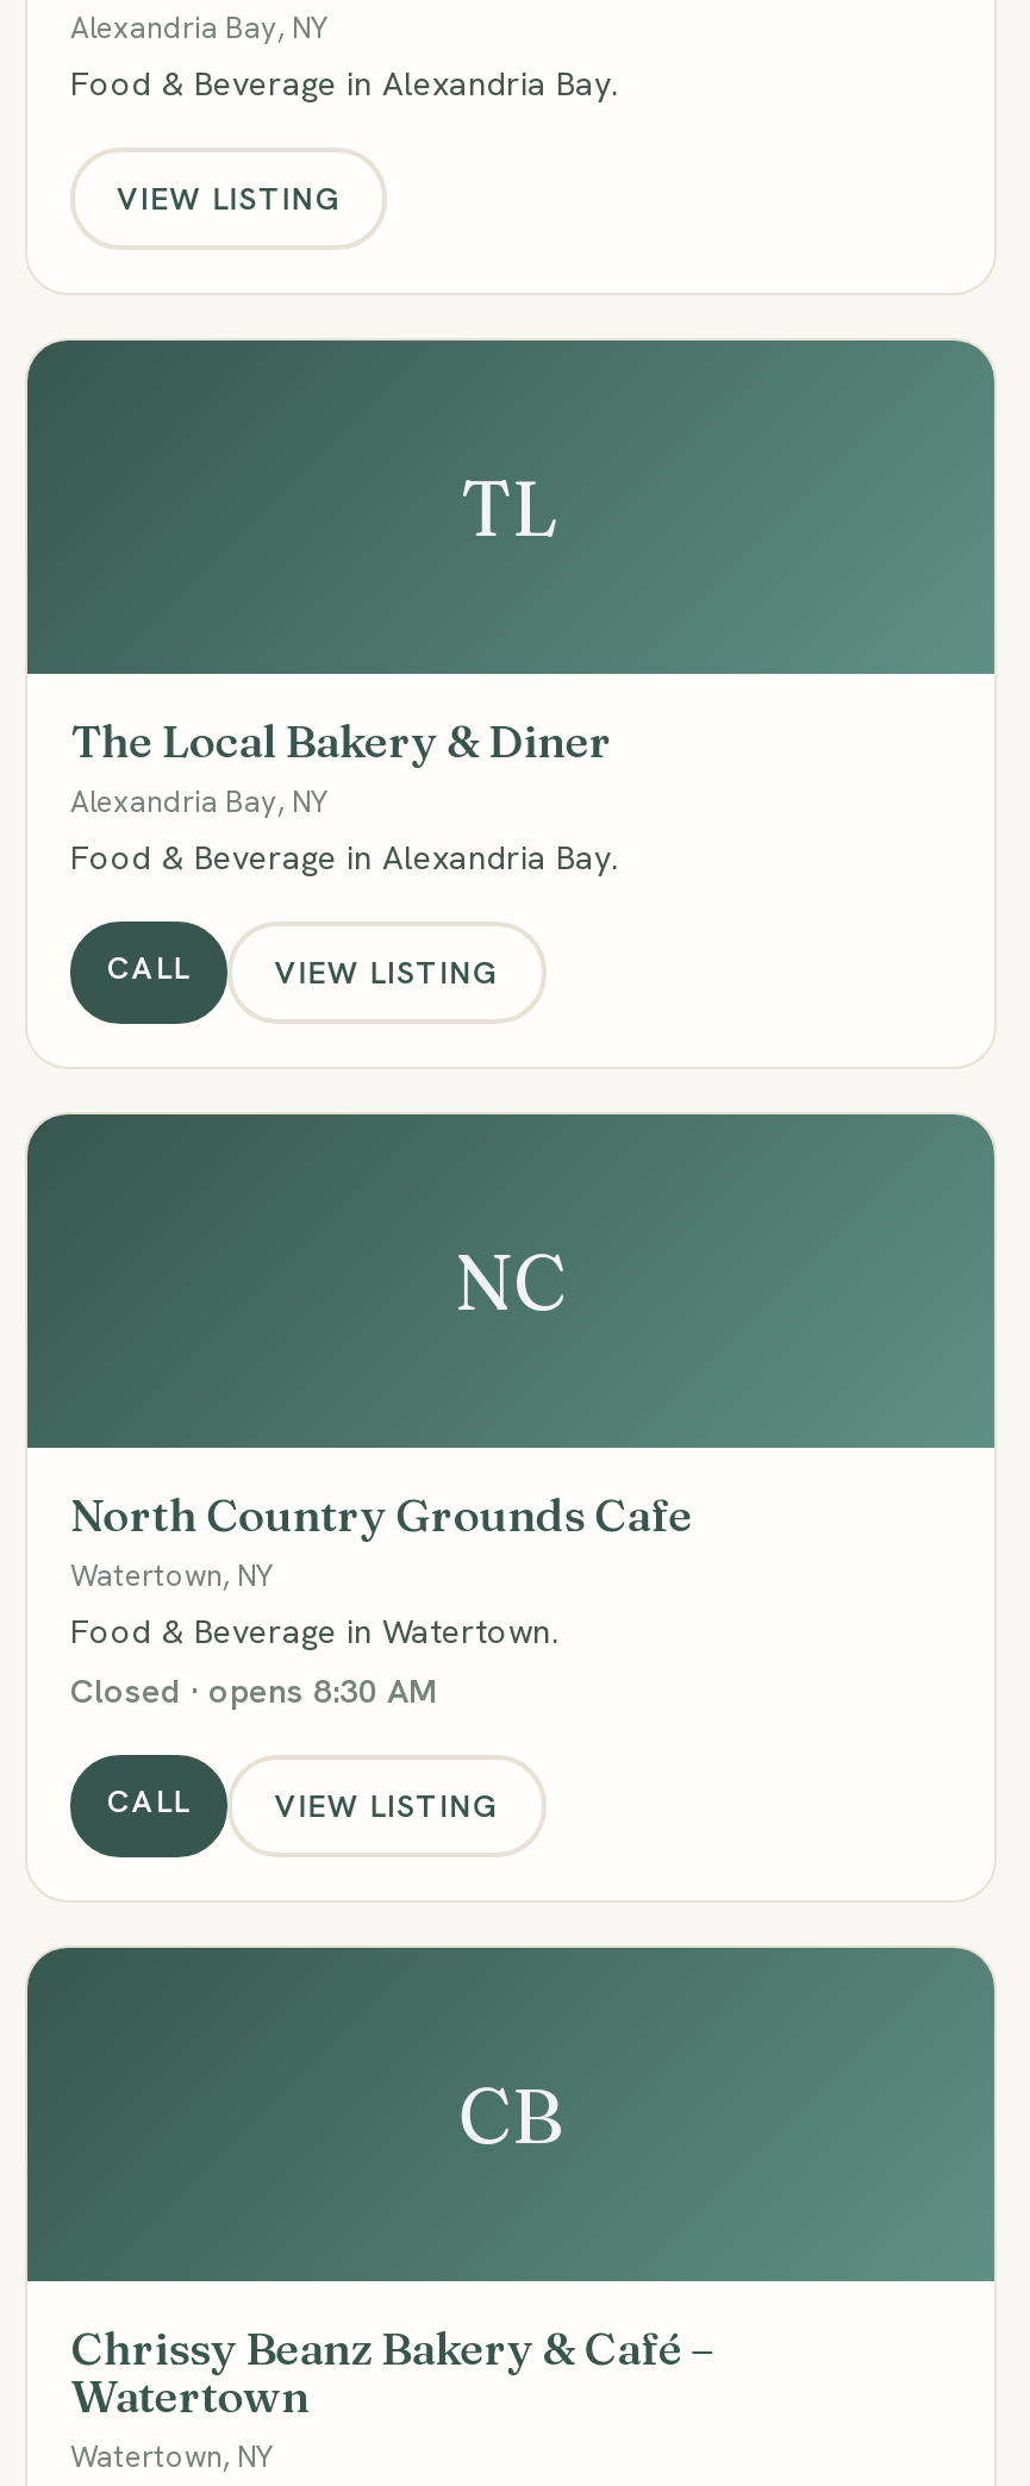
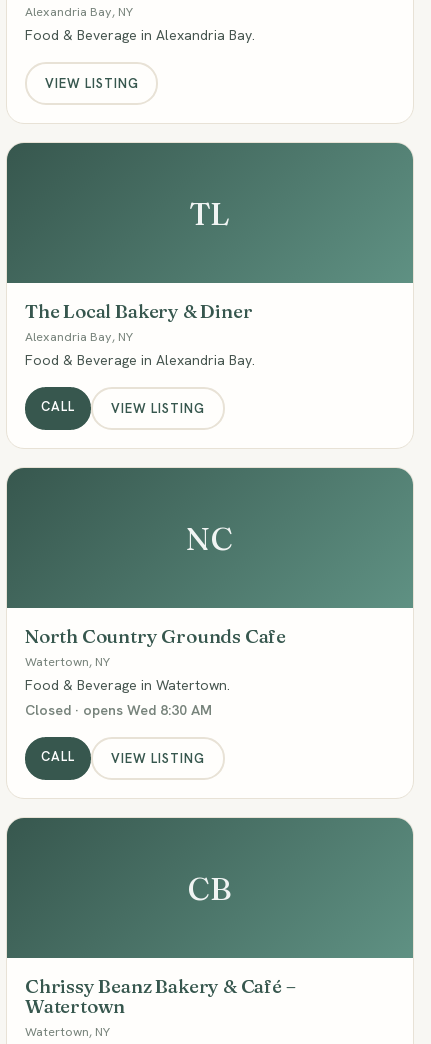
- Closed · opens 8:30 AM
+ Closed · opens Wed 8:30 AM
